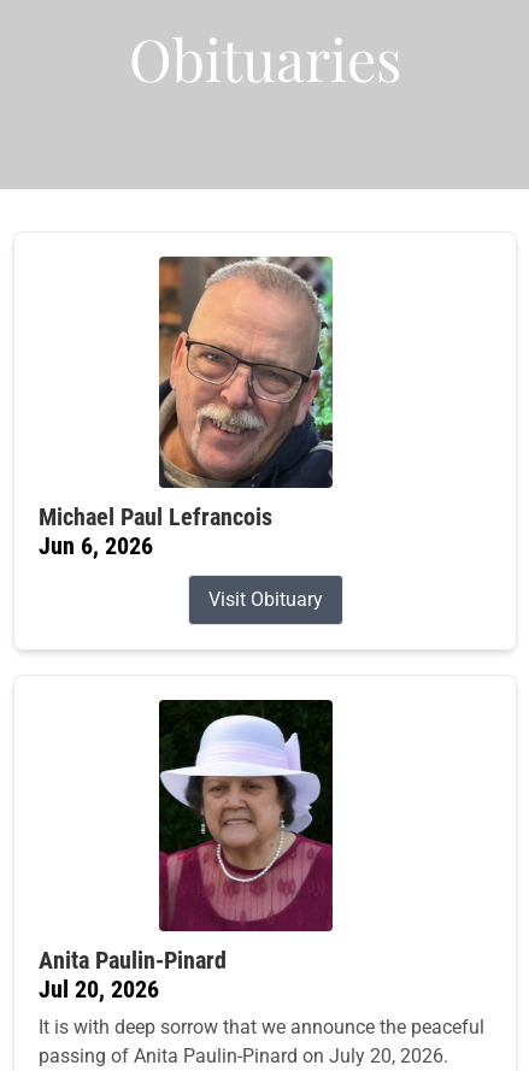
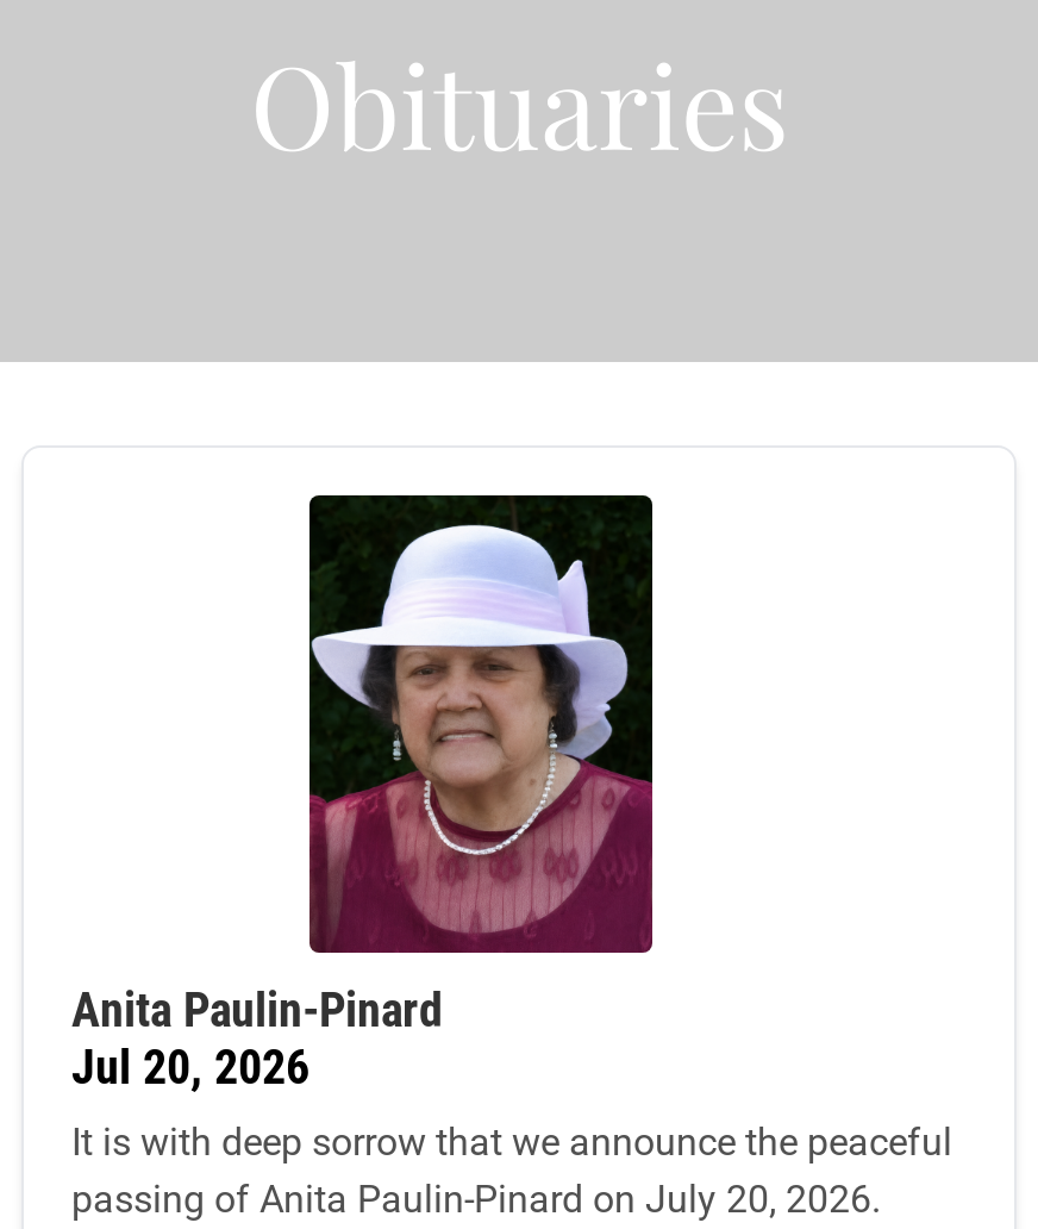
- [image]
- Michael Paul Lefrancois
- Jun 6, 2026
- Visit Obituary
